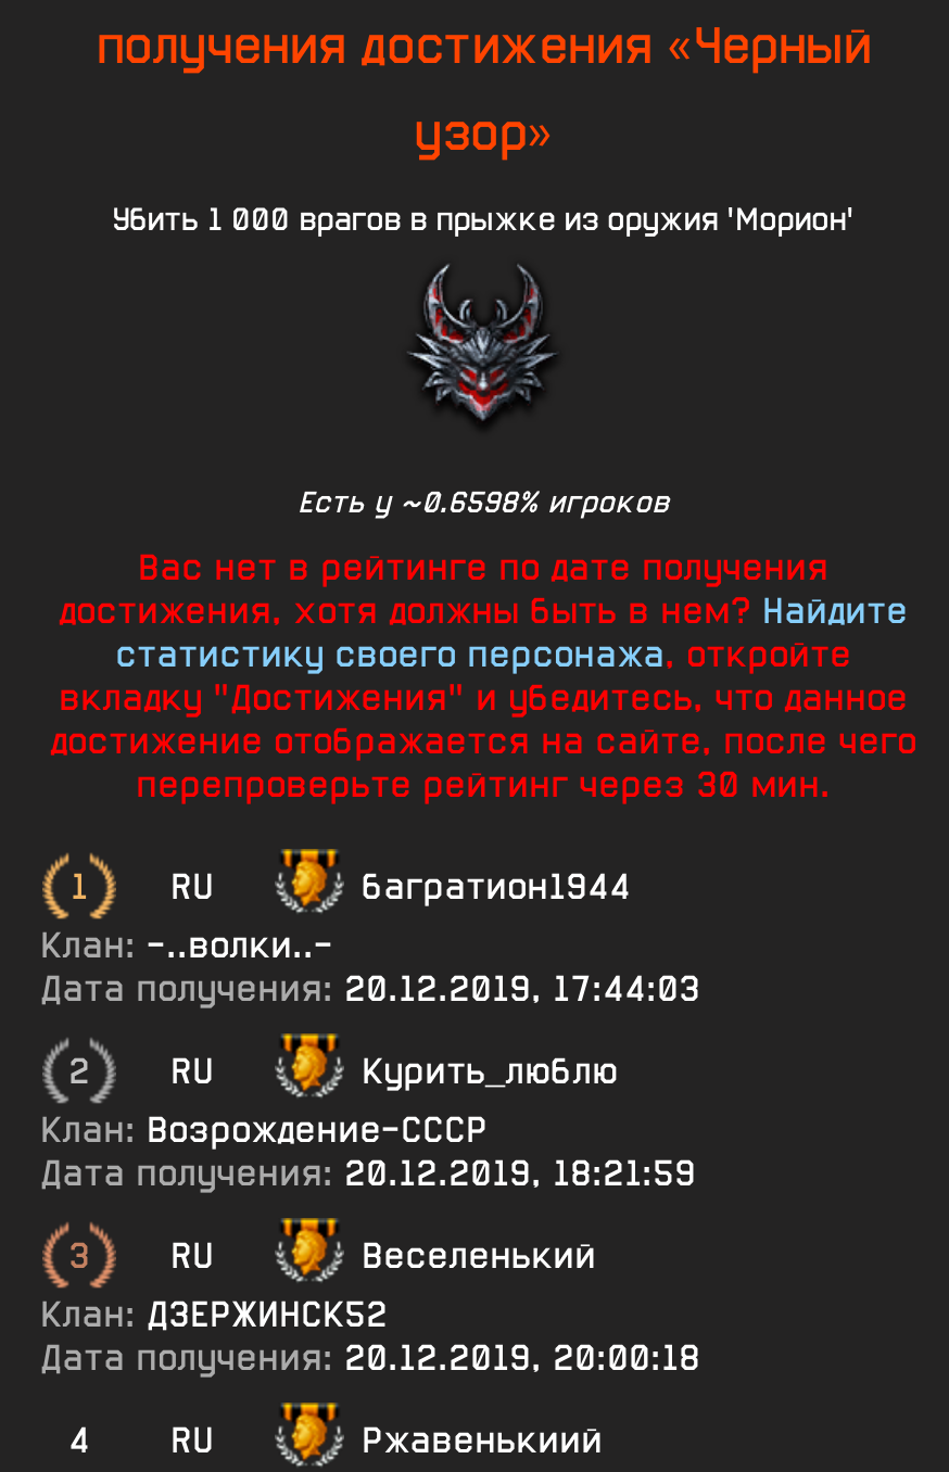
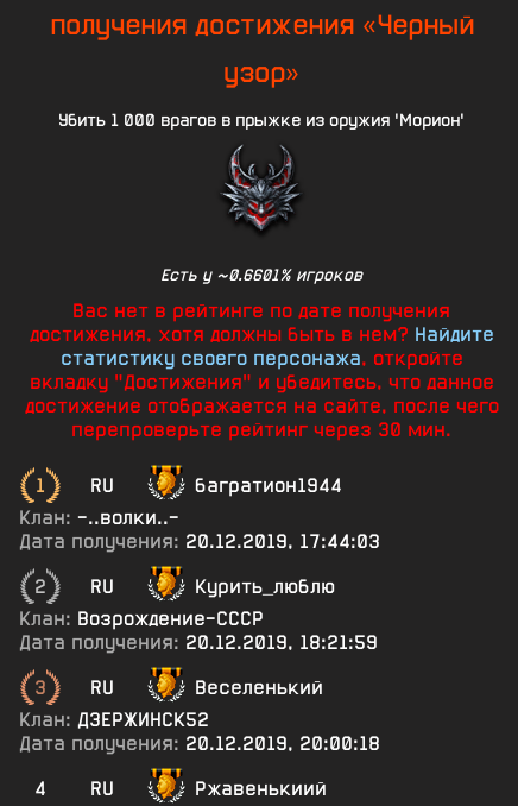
- Есть у ~0.6598% игроков
+ Есть у ~0.6601% игроков
